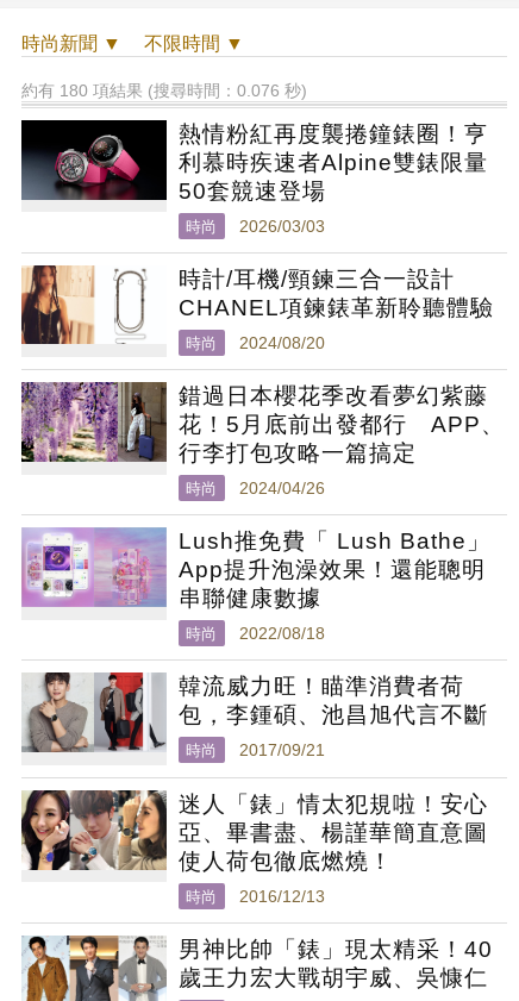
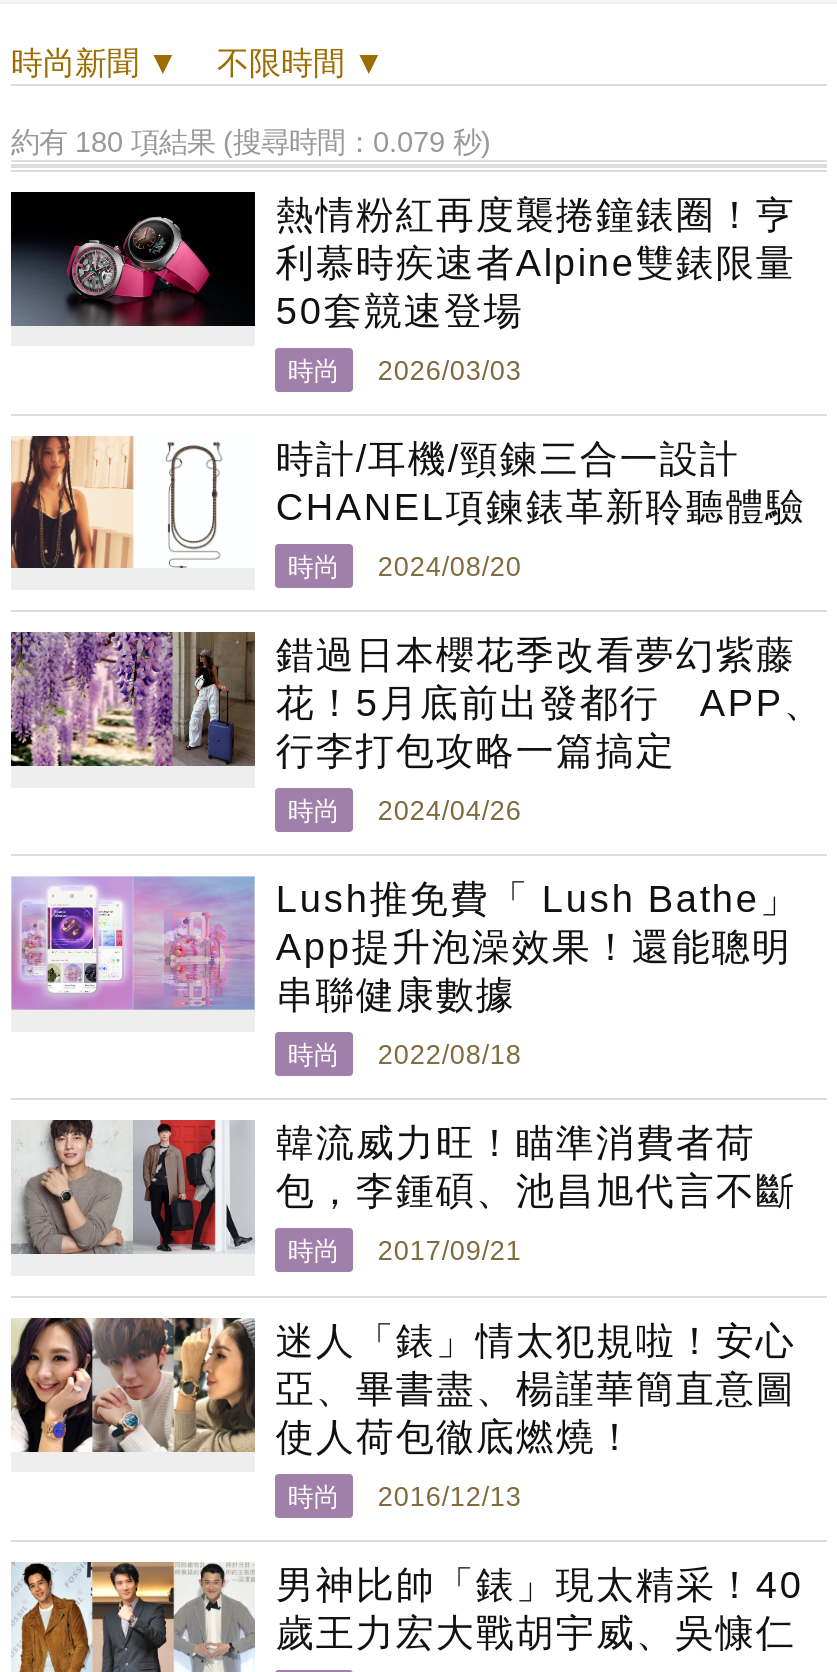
- 約有 180 項結果 (搜尋時間：0.076 秒)
+ 約有 180 項結果 (搜尋時間：0.079 秒)
